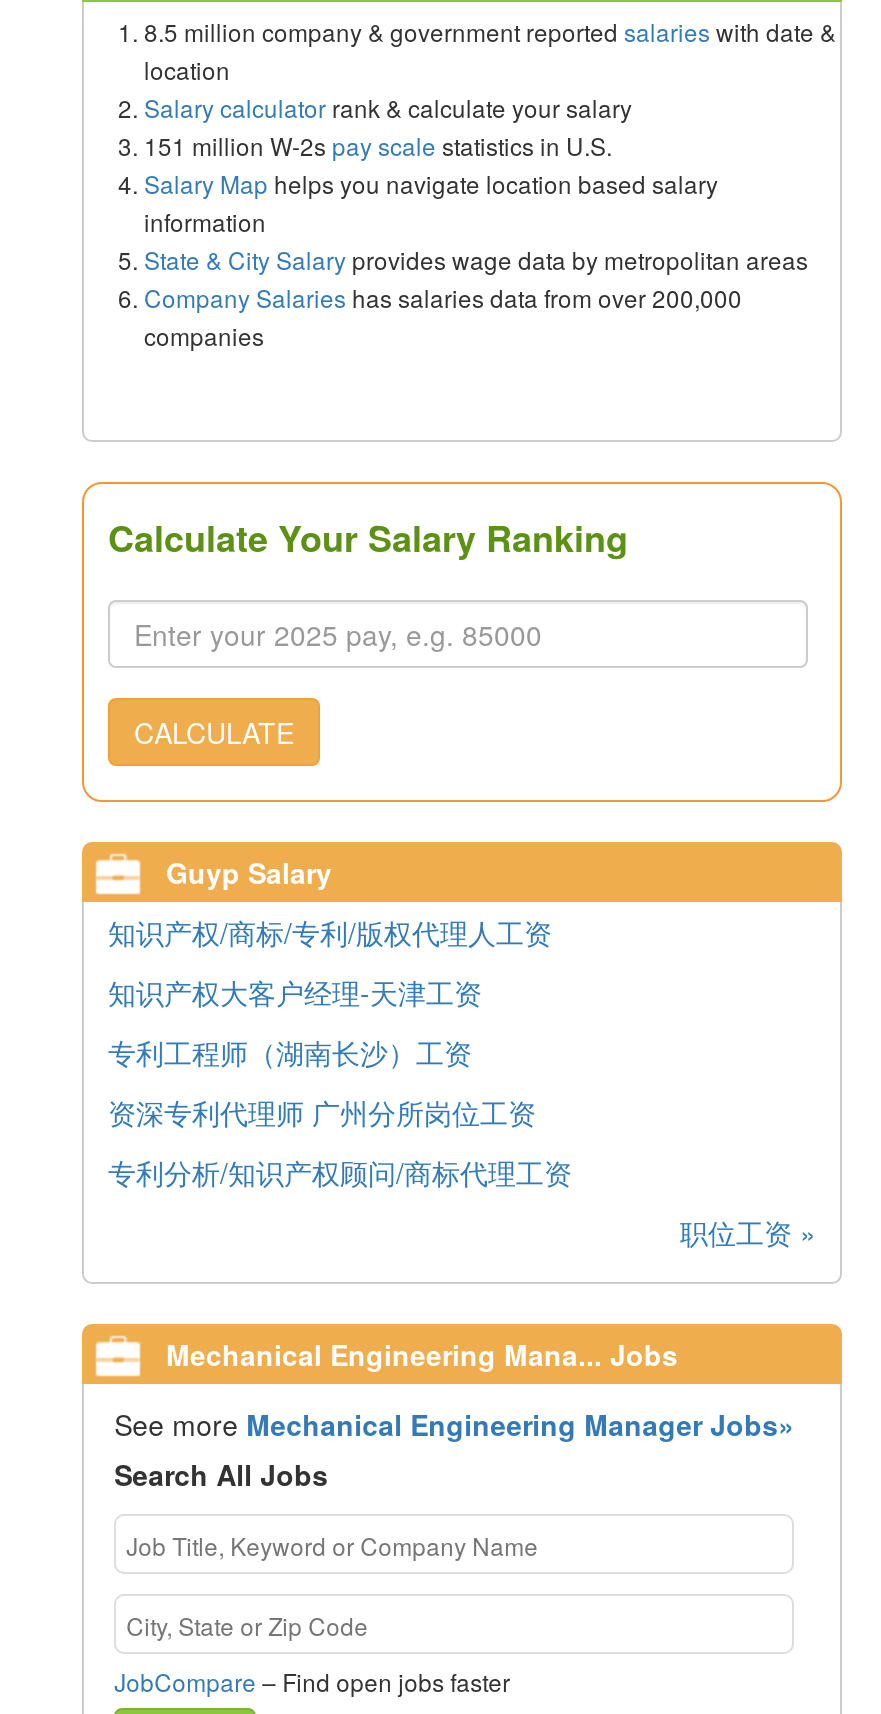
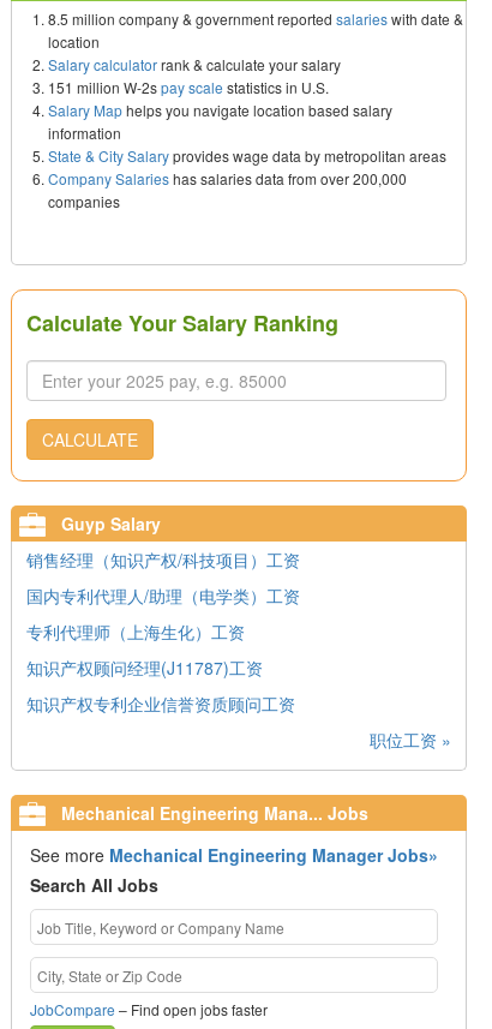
- 知识产权/商标/专利/版权代理人工资
+ 销售经理（知识产权/科技项目）工资

- 知识产权大客户经理-天津工资
+ 国内专利代理人/助理（电学类）工资

- 专利工程师（湖南长沙）工资
+ 专利代理师（上海生化）工资

- 资深专利代理师 广州分所岗位工资
+ 知识产权顾问经理(J11787)工资

- 专利分析/知识产权顾问/商标代理工资
+ 知识产权专利企业信誉资质顾问工资
